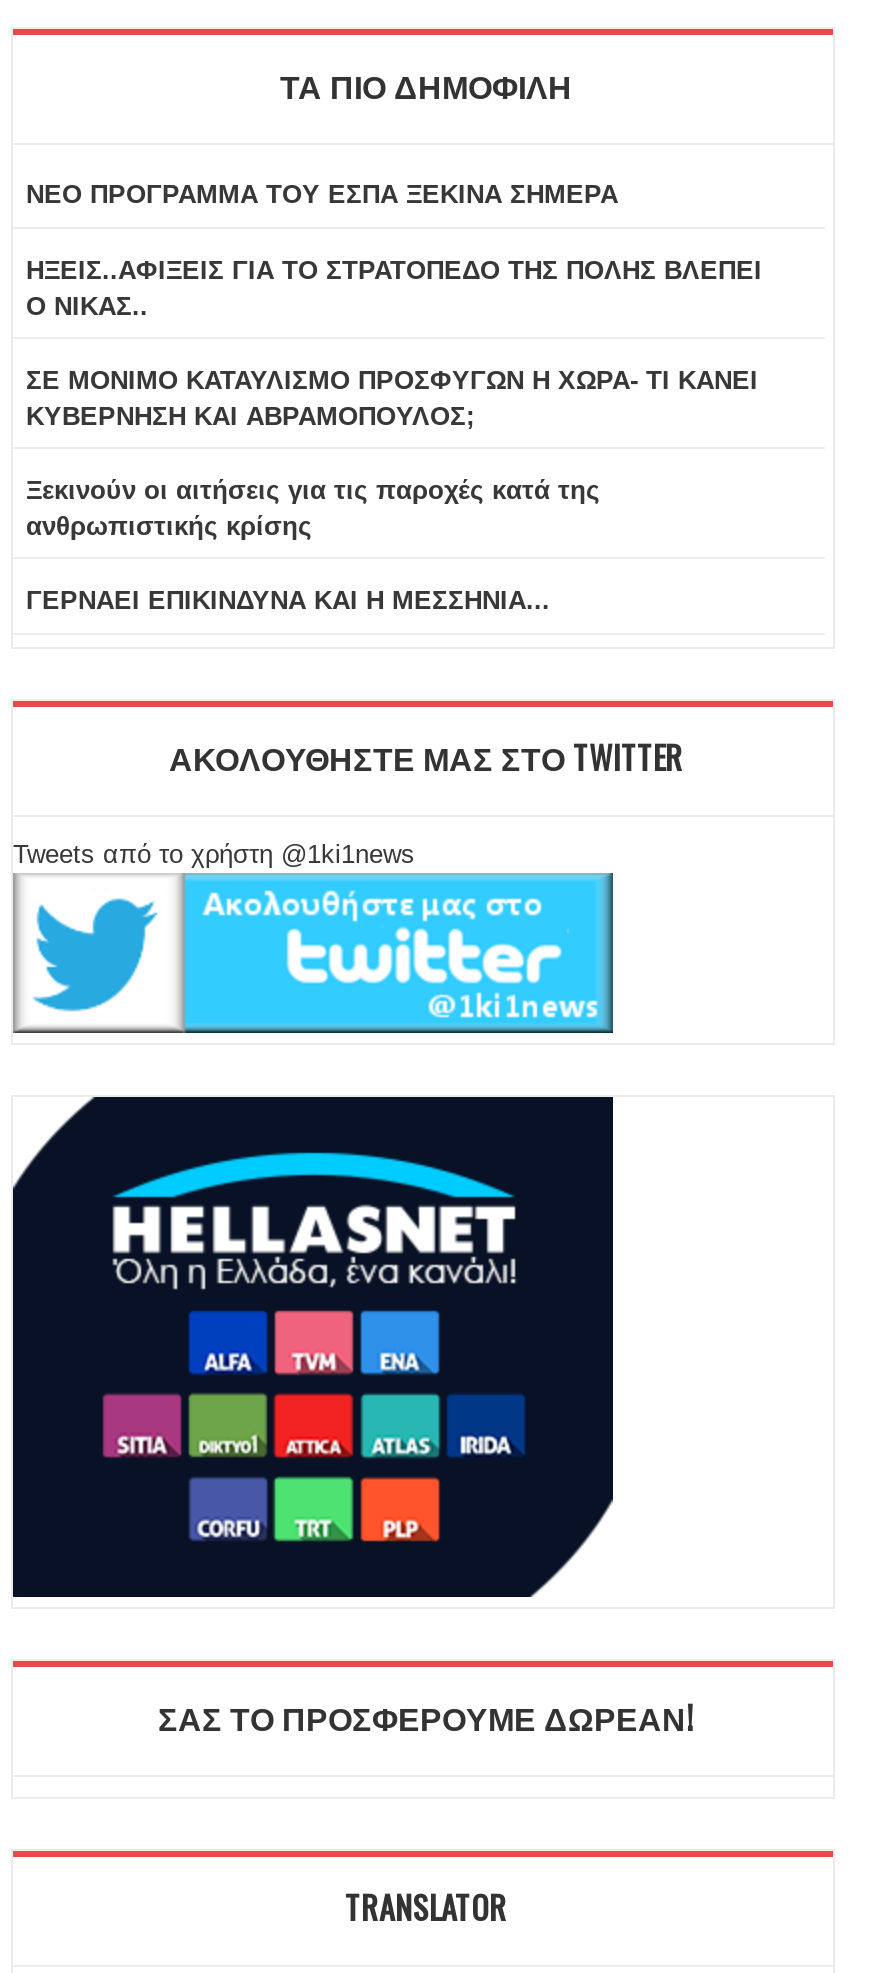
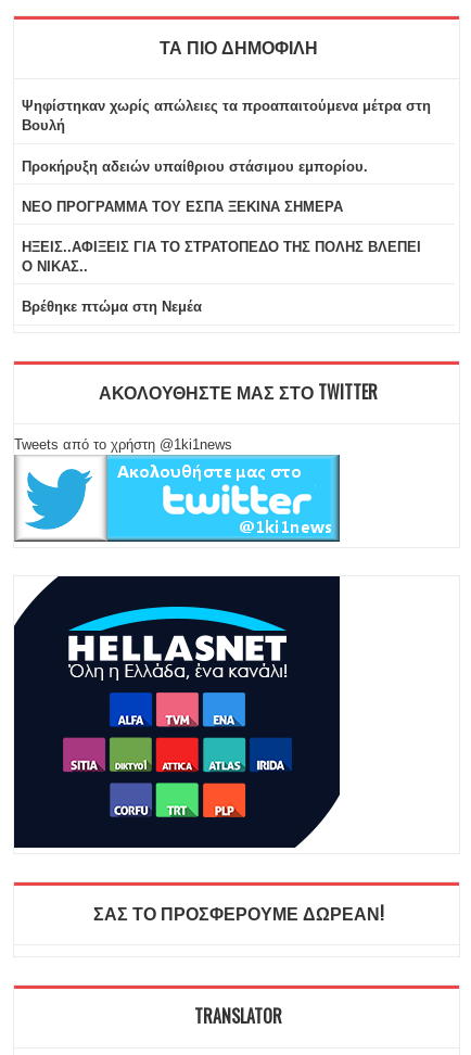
+ Ψηφίστηκαν χωρίς απώλειες τα προαπαιτούμενα μέτρα στη
+ Βουλή
+ Προκήρυξη αδειών υπαίθριου στάσιμου εμπορίου.

moved down: ΝΕΟ ΠΡΟΓΡΑΜΜΑ ΤΟΥ ΕΣΠΑ ΞΕΚΙΝΑ ΣΗΜΕΡΑ | ΗΞΕΙΣ..ΑΦΙΞΕΙΣ ΓΙΑ ΤΟ ΣΤΡΑΤΟΠΕΔΟ ΤΗΣ ΠΟΛΗΣ ΒΛΕΠΕΙ | Ο ΝΙΚΑΣ..

- ΣΕ ΜΟΝΙΜΟ ΚΑΤΑΥΛΙΣΜΟ ΠΡΟΣΦΥΓΩΝ Η ΧΩΡΑ- ΤΙ ΚΑΝΕΙ
- ΚΥΒΕΡΝΗΣΗ ΚΑΙ ΑΒΡΑΜΟΠΟΥΛΟΣ;
- Ξεκινούν οι αιτήσεις για τις παροχές κατά της
- ανθρωπιστικής κρίσης
- ΓΕΡΝΑΕΙ ΕΠΙΚΙΝΔΥΝΑ ΚΑΙ Η ΜΕΣΣΗΝΙΑ...
+ Βρέθηκε πτώμα στη Νεμέα
